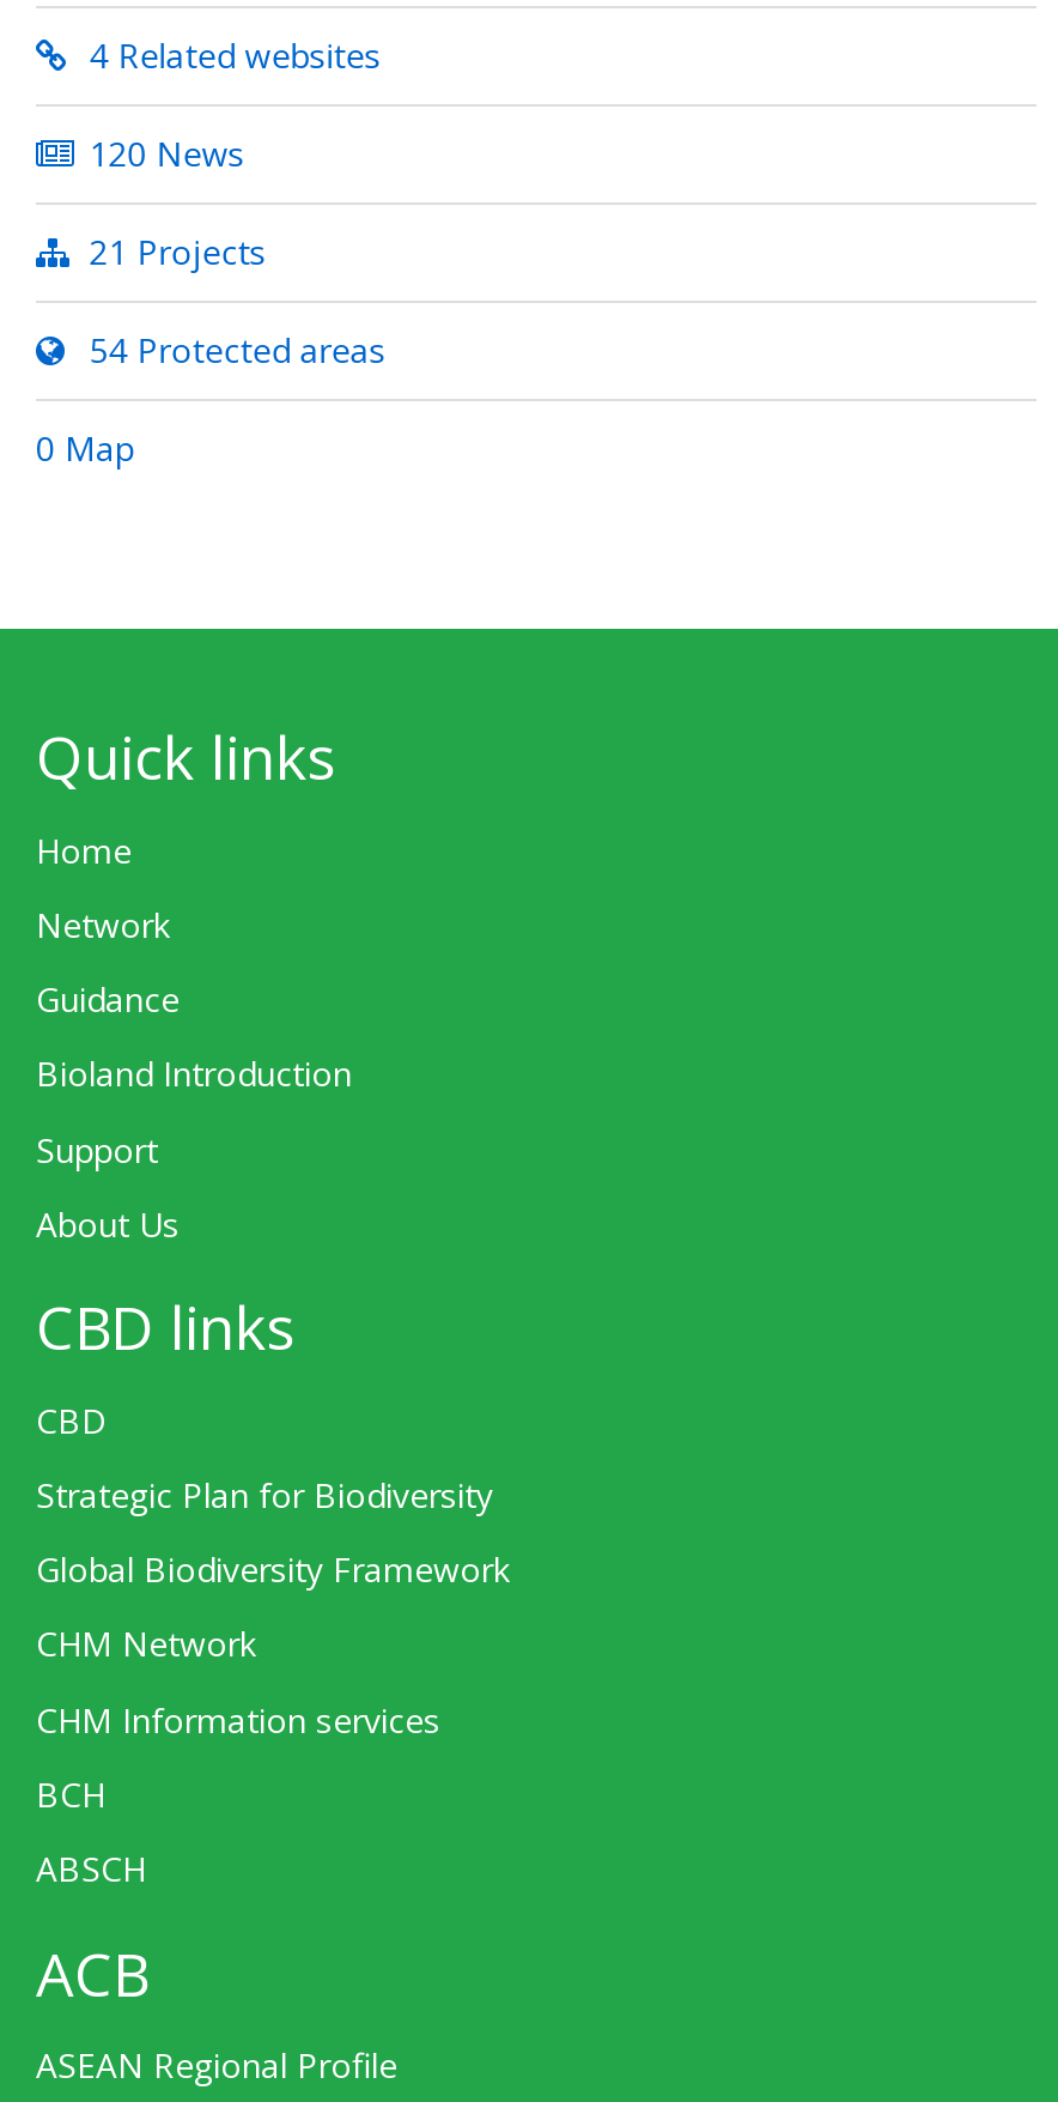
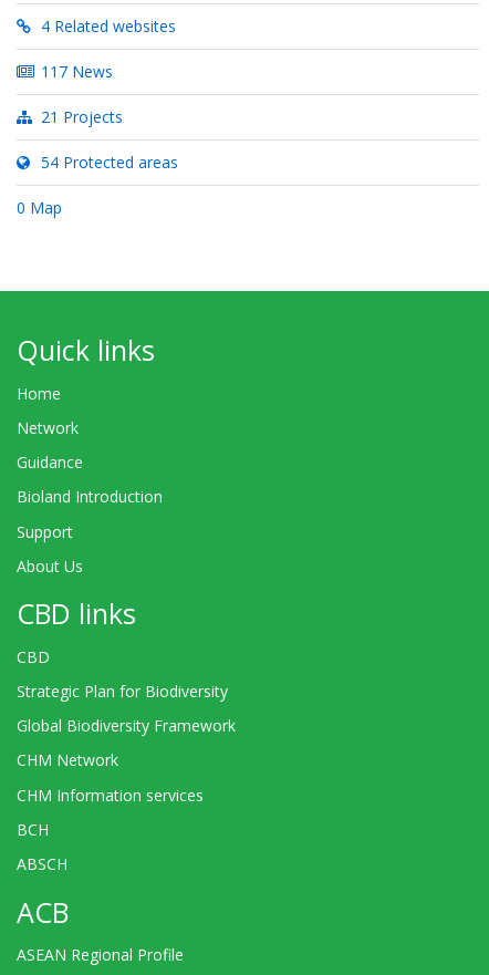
- 120 News
+ 117 News
